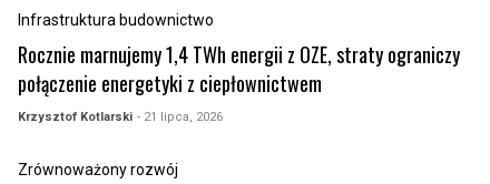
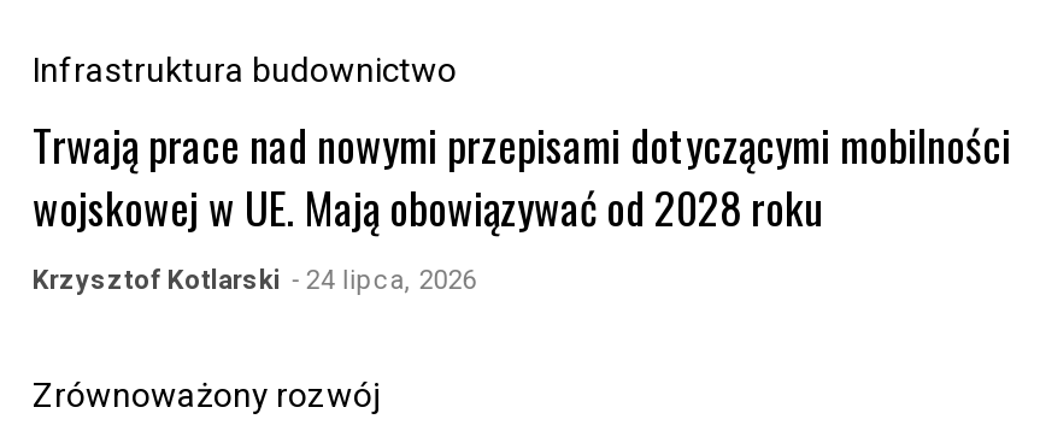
- Rocznie marnujemy 1,4 TWh energii z OZE, straty ograniczy
- połączenie energetyki z ciepłownictwem
- Krzysztof Kotlarski - 21 lipca, 2026
+ Trwają prace nad nowymi przepisami dotyczącymi mobilności
+ wojskowej w UE. Mają obowiązywać od 2028 roku
+ Krzysztof Kotlarski - 24 lipca, 2026
